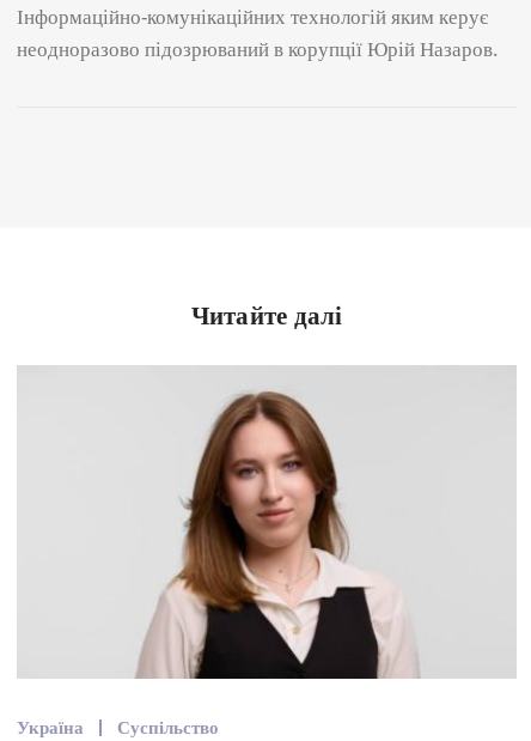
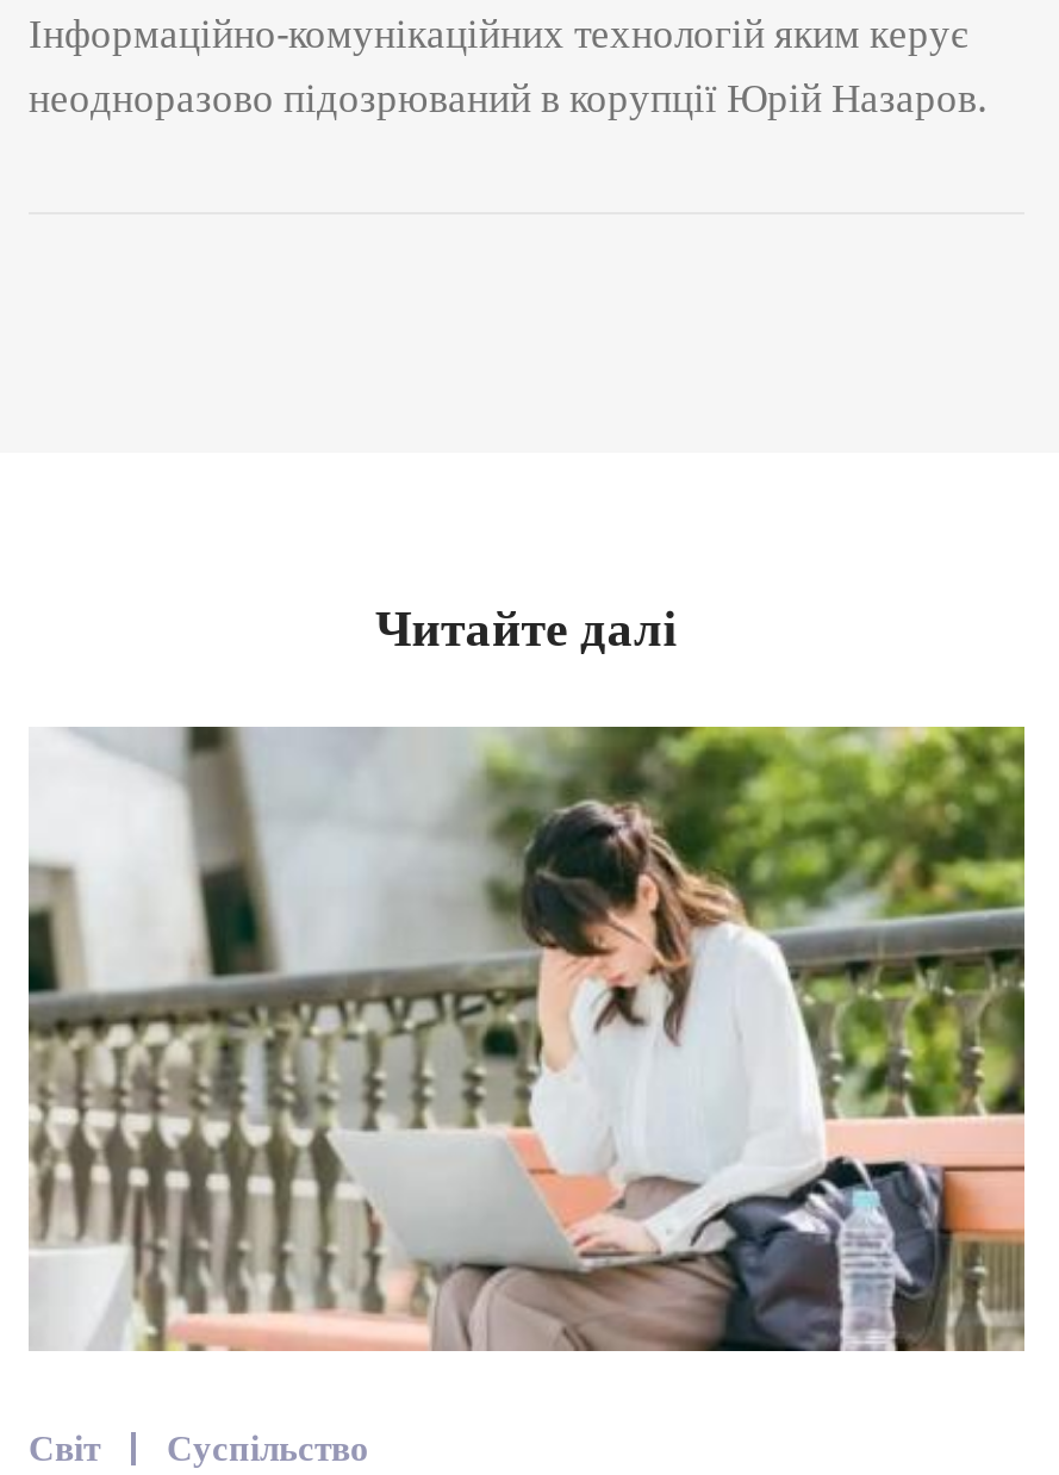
- [image]
- Україна
+ [image]
+ Світ
